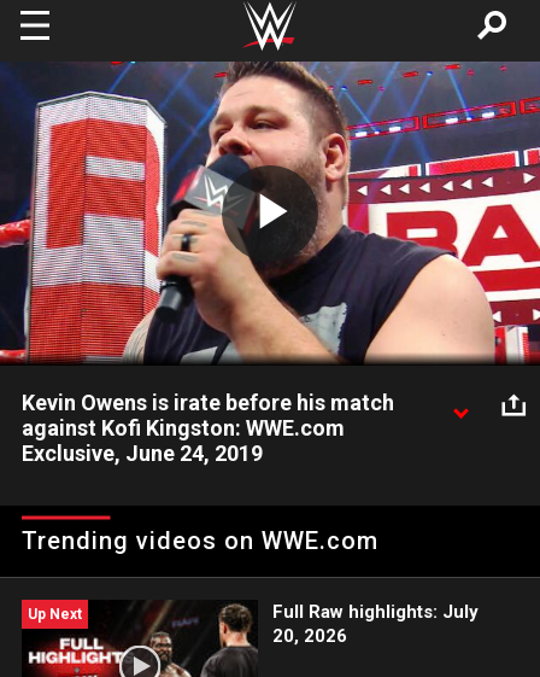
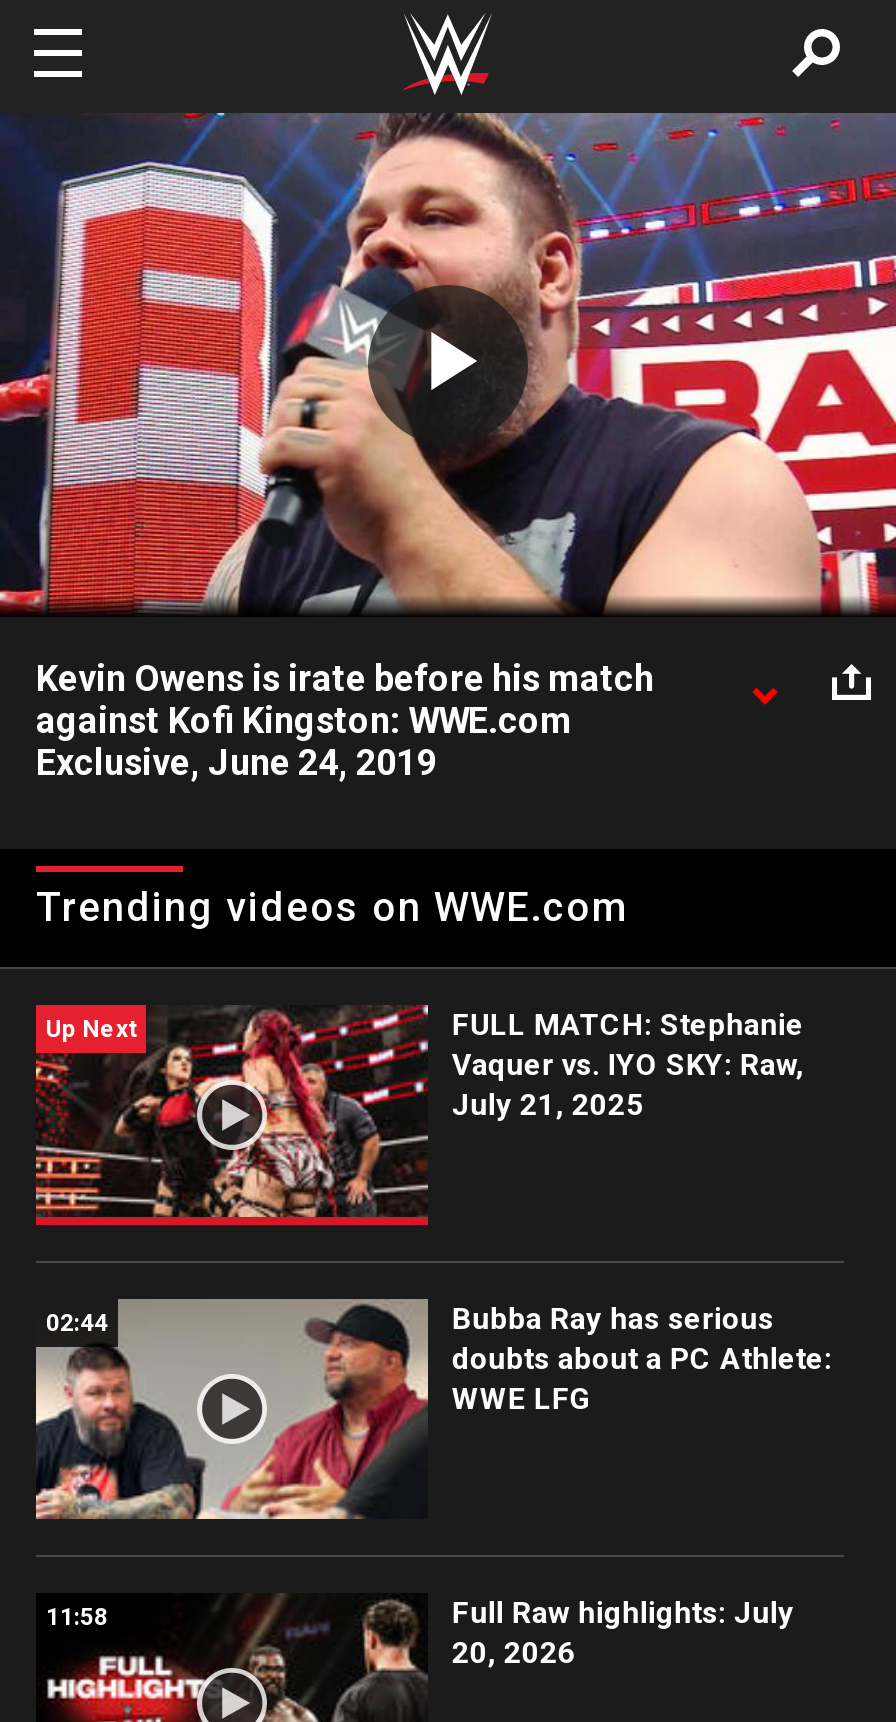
+ [image]
+ FULL MATCH: Stephanie
+ Vaquer vs. IYO SKY: Raw,
+ July 21, 2025

+ [image]
+ 02:44
+ Bubba Ray has serious
+ doubts about a PC Athlete:
+ WWE LFG

+ 11:58
